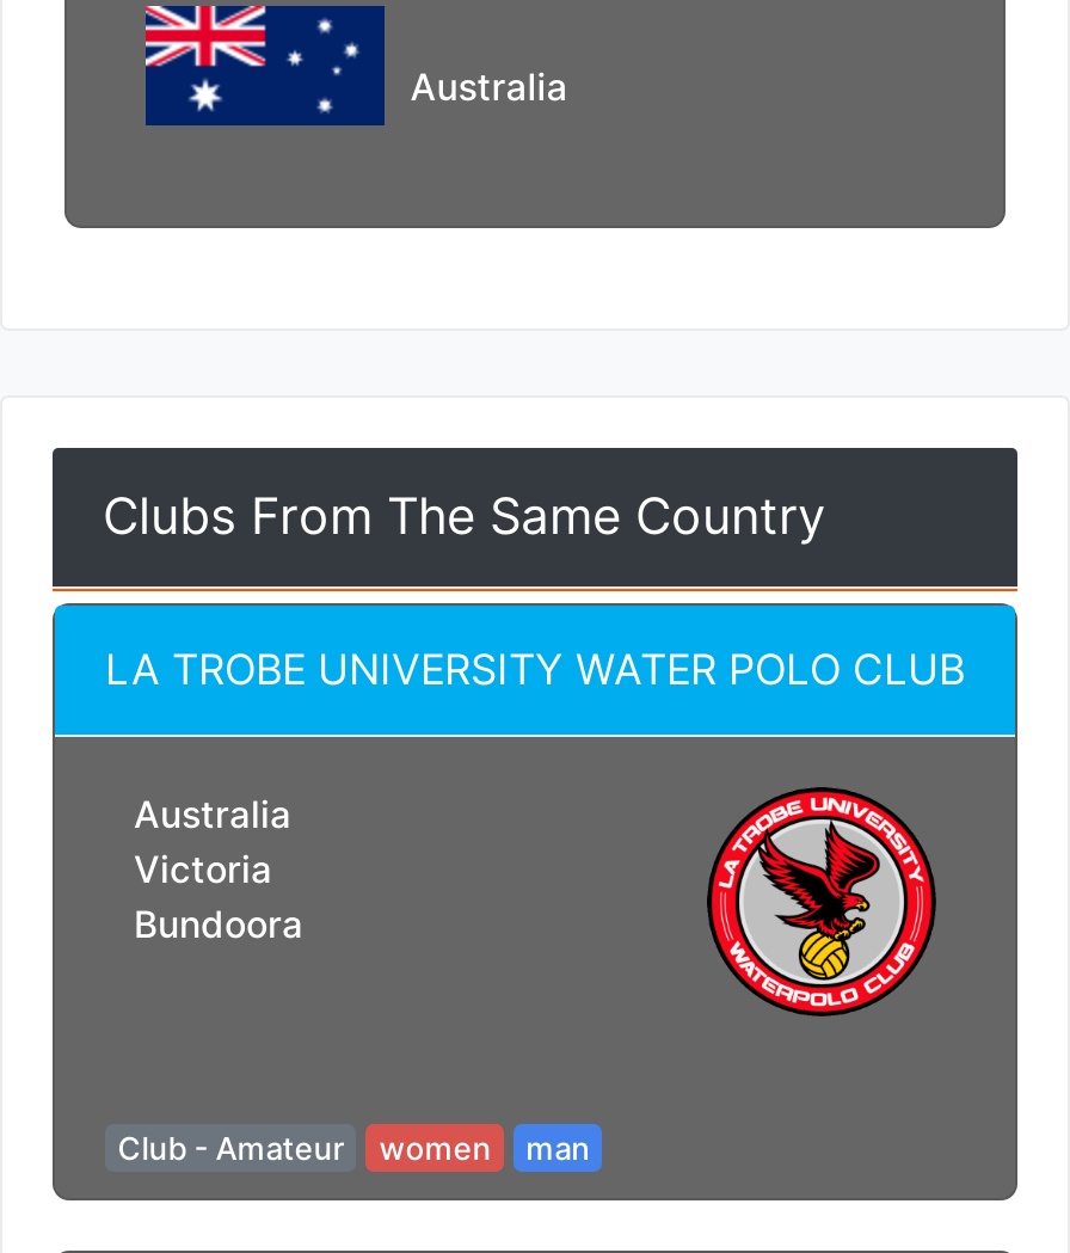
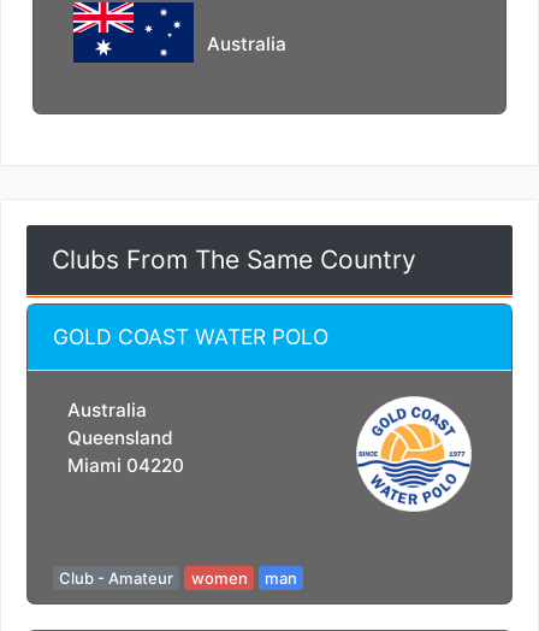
- LA TROBE UNIVERSITY WATER POLO CLUB
+ GOLD COAST WATER POLO

- [image]
+ [image]

- Victoria
- Bundoora
+ Queensland
+ Miami 04220
